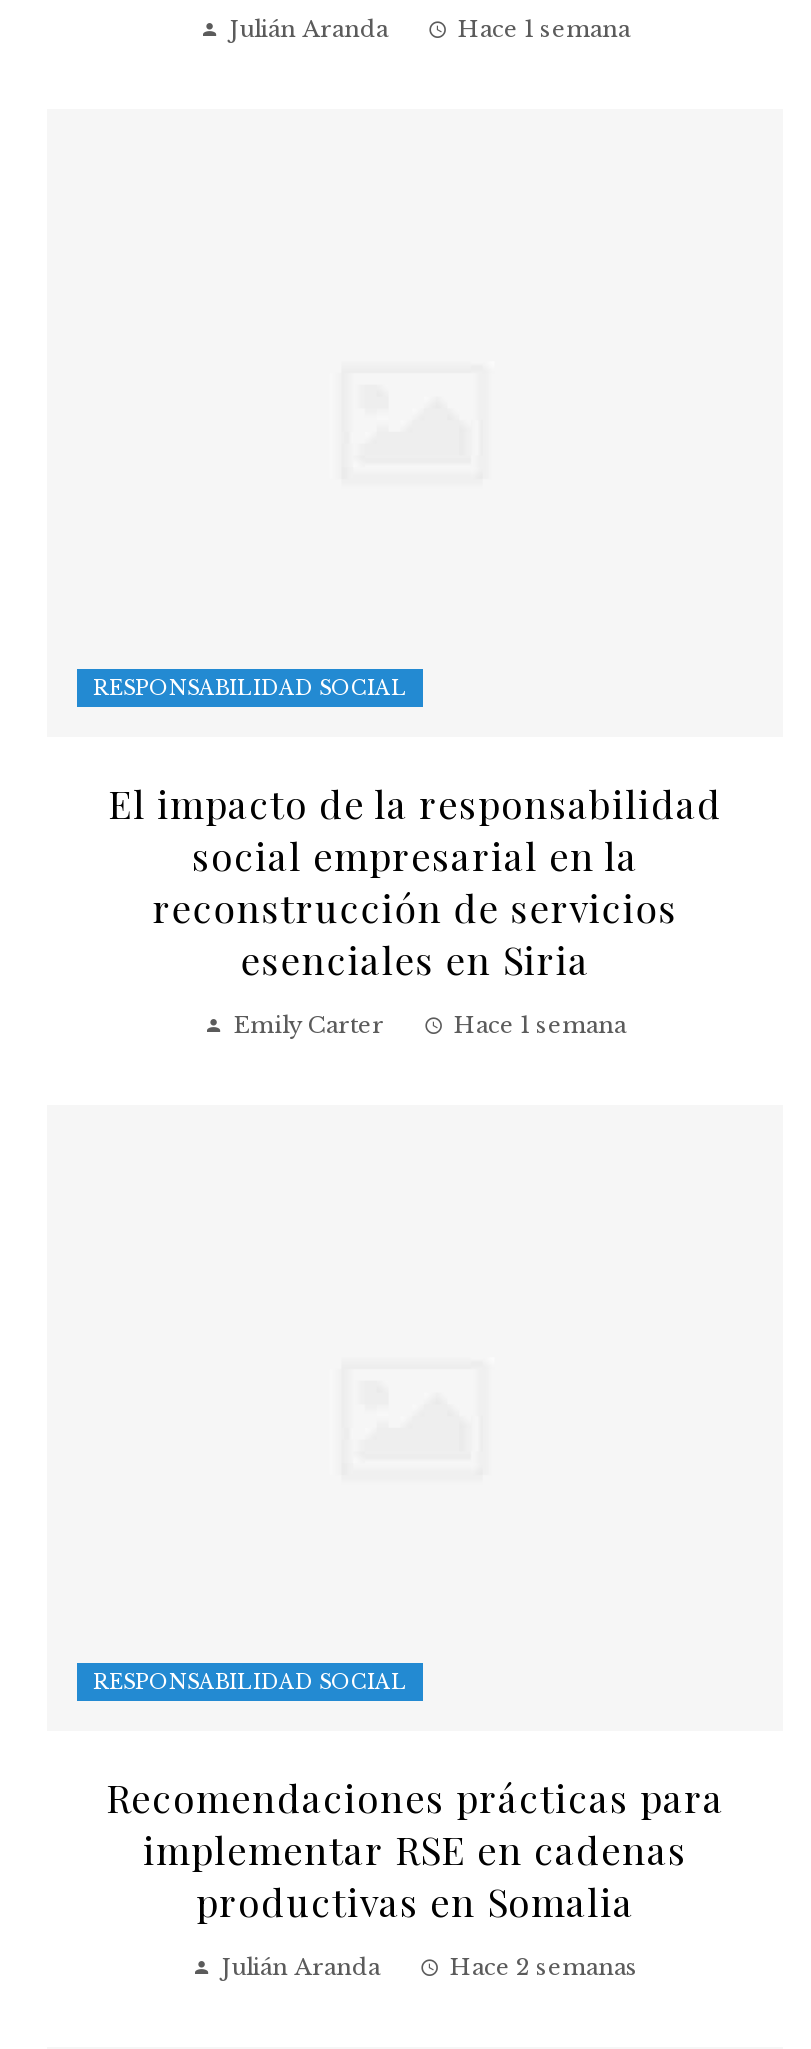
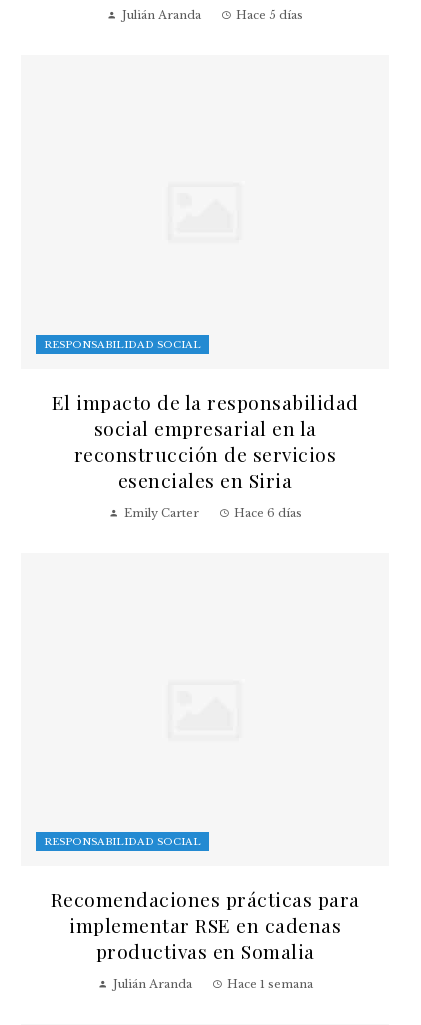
- Hace 1 semana
+ Hace 5 días

- Hace 1 semana
+ Hace 6 días

- Hace 2 semanas
+ Hace 1 semana
